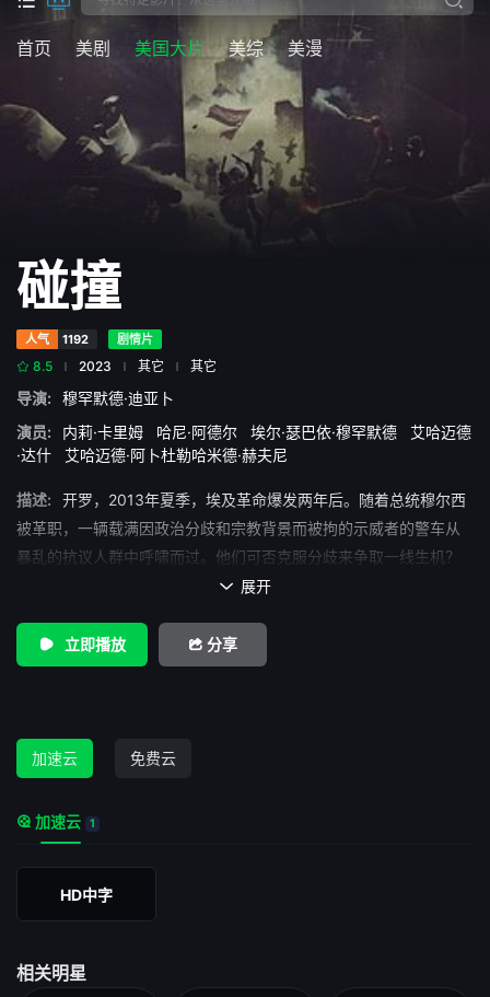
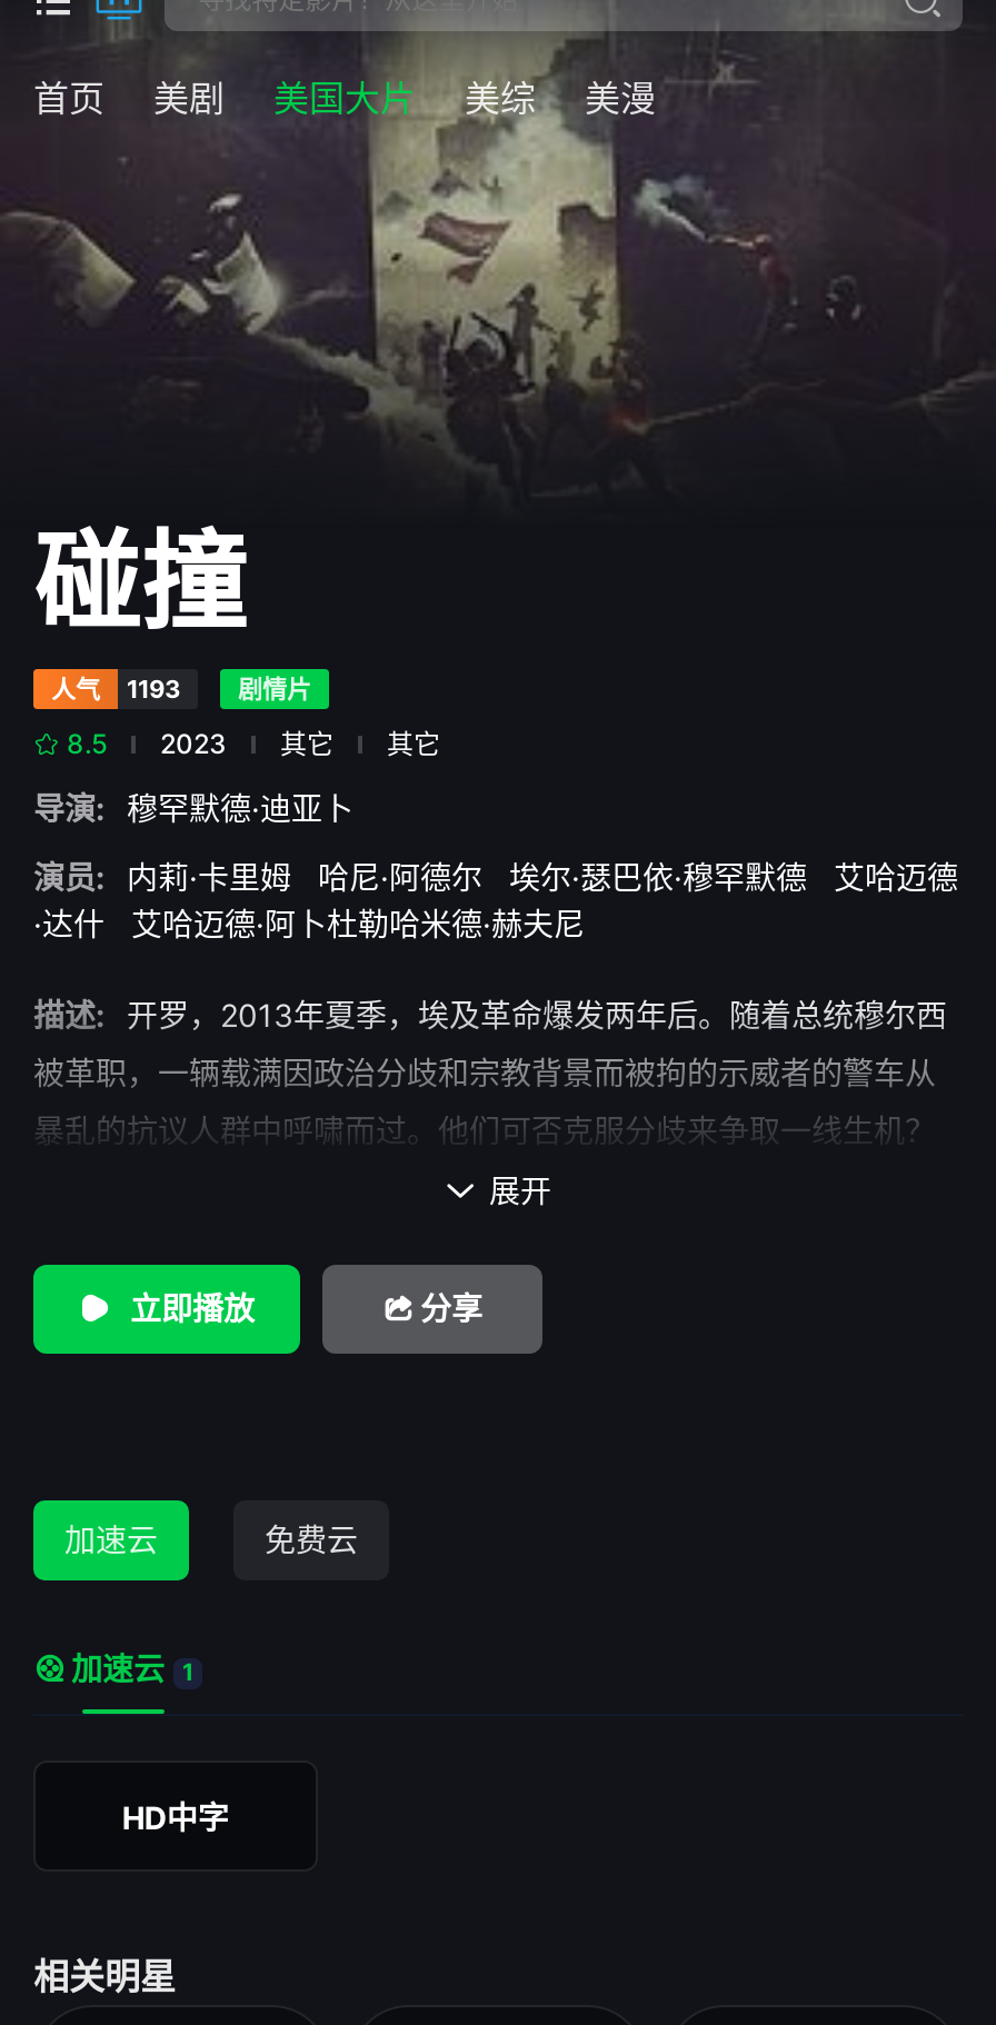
- 人气 1192 剧情片
+ 人气 1193 剧情片
